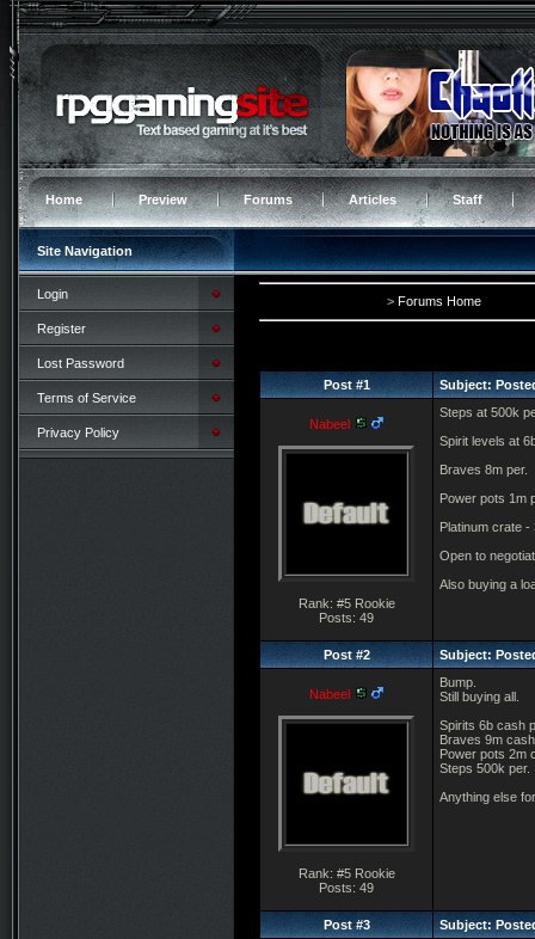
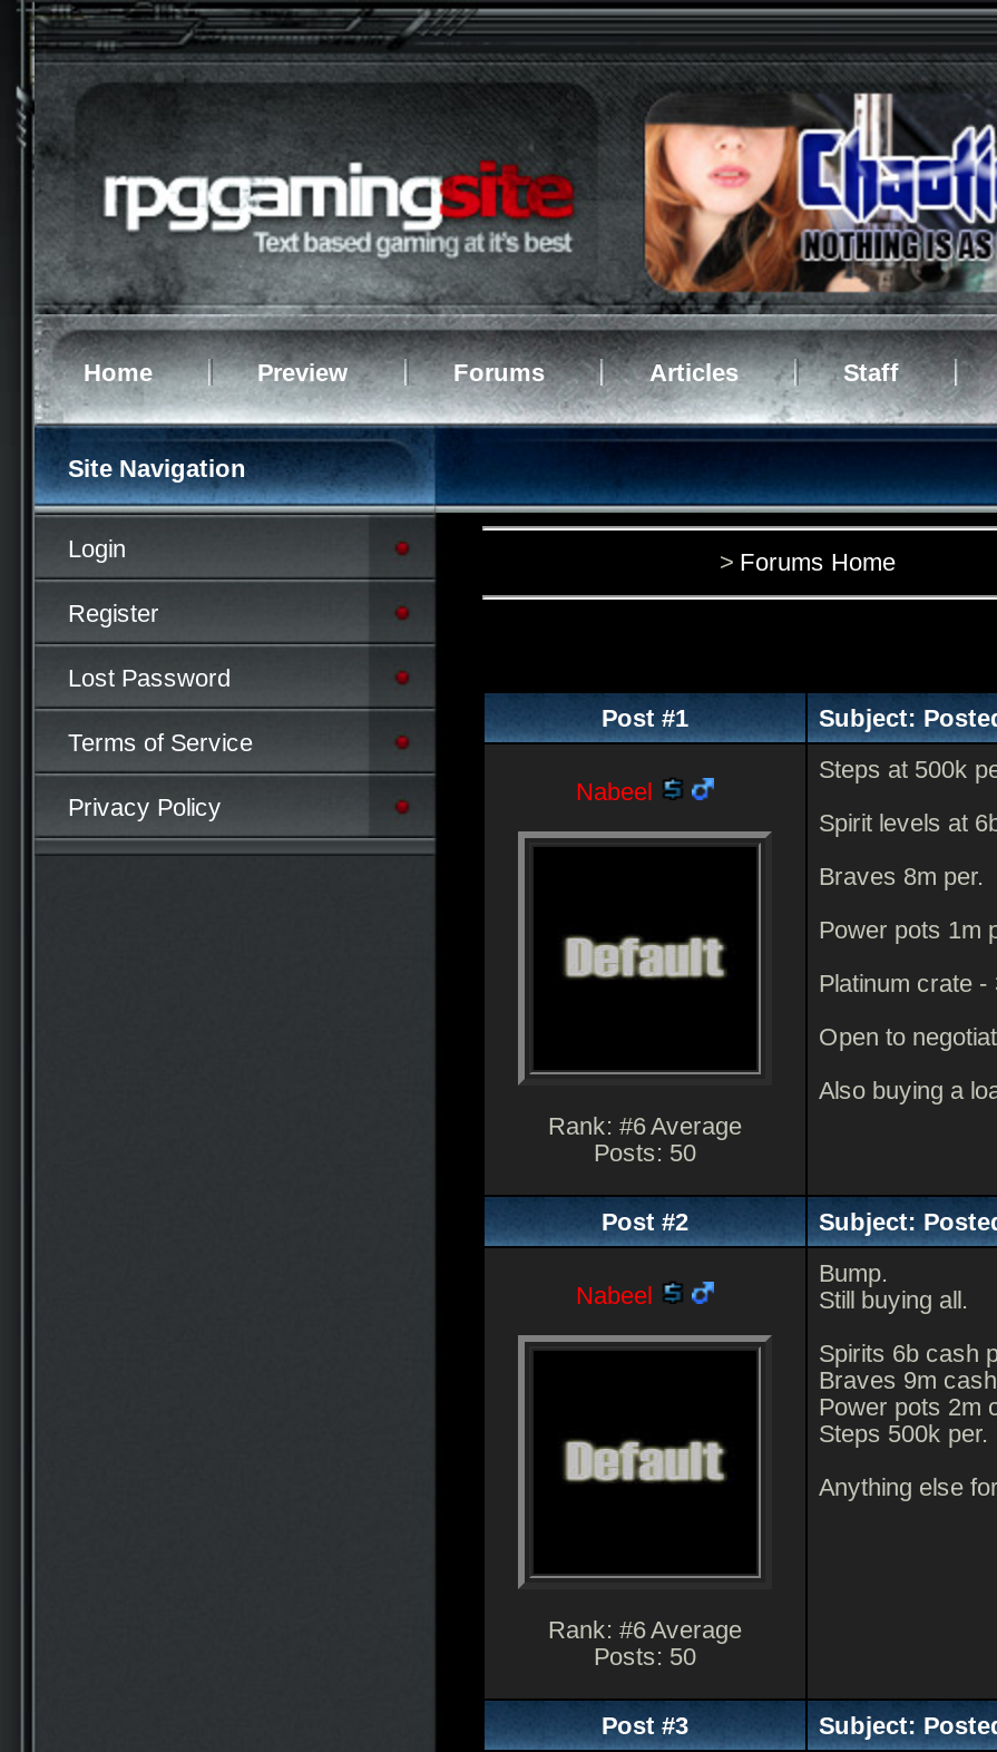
- Rank: #5 Rookie
+ Rank: #6 Average

- Posts: 49
+ Posts: 50

- Rank: #5 Rookie
+ Rank: #6 Average

- Posts: 49
+ Posts: 50
